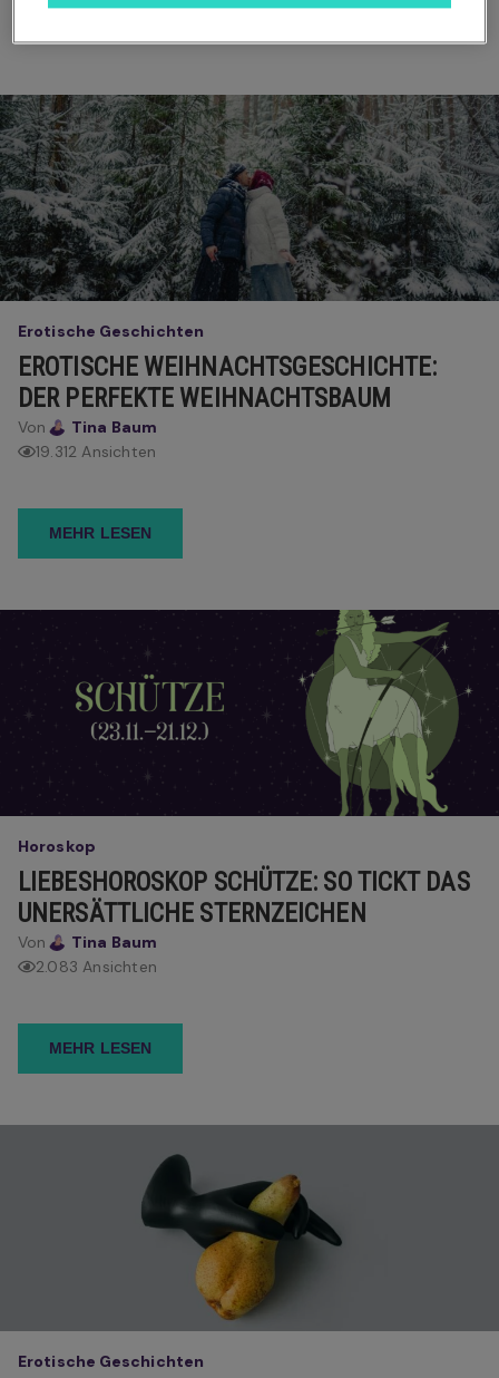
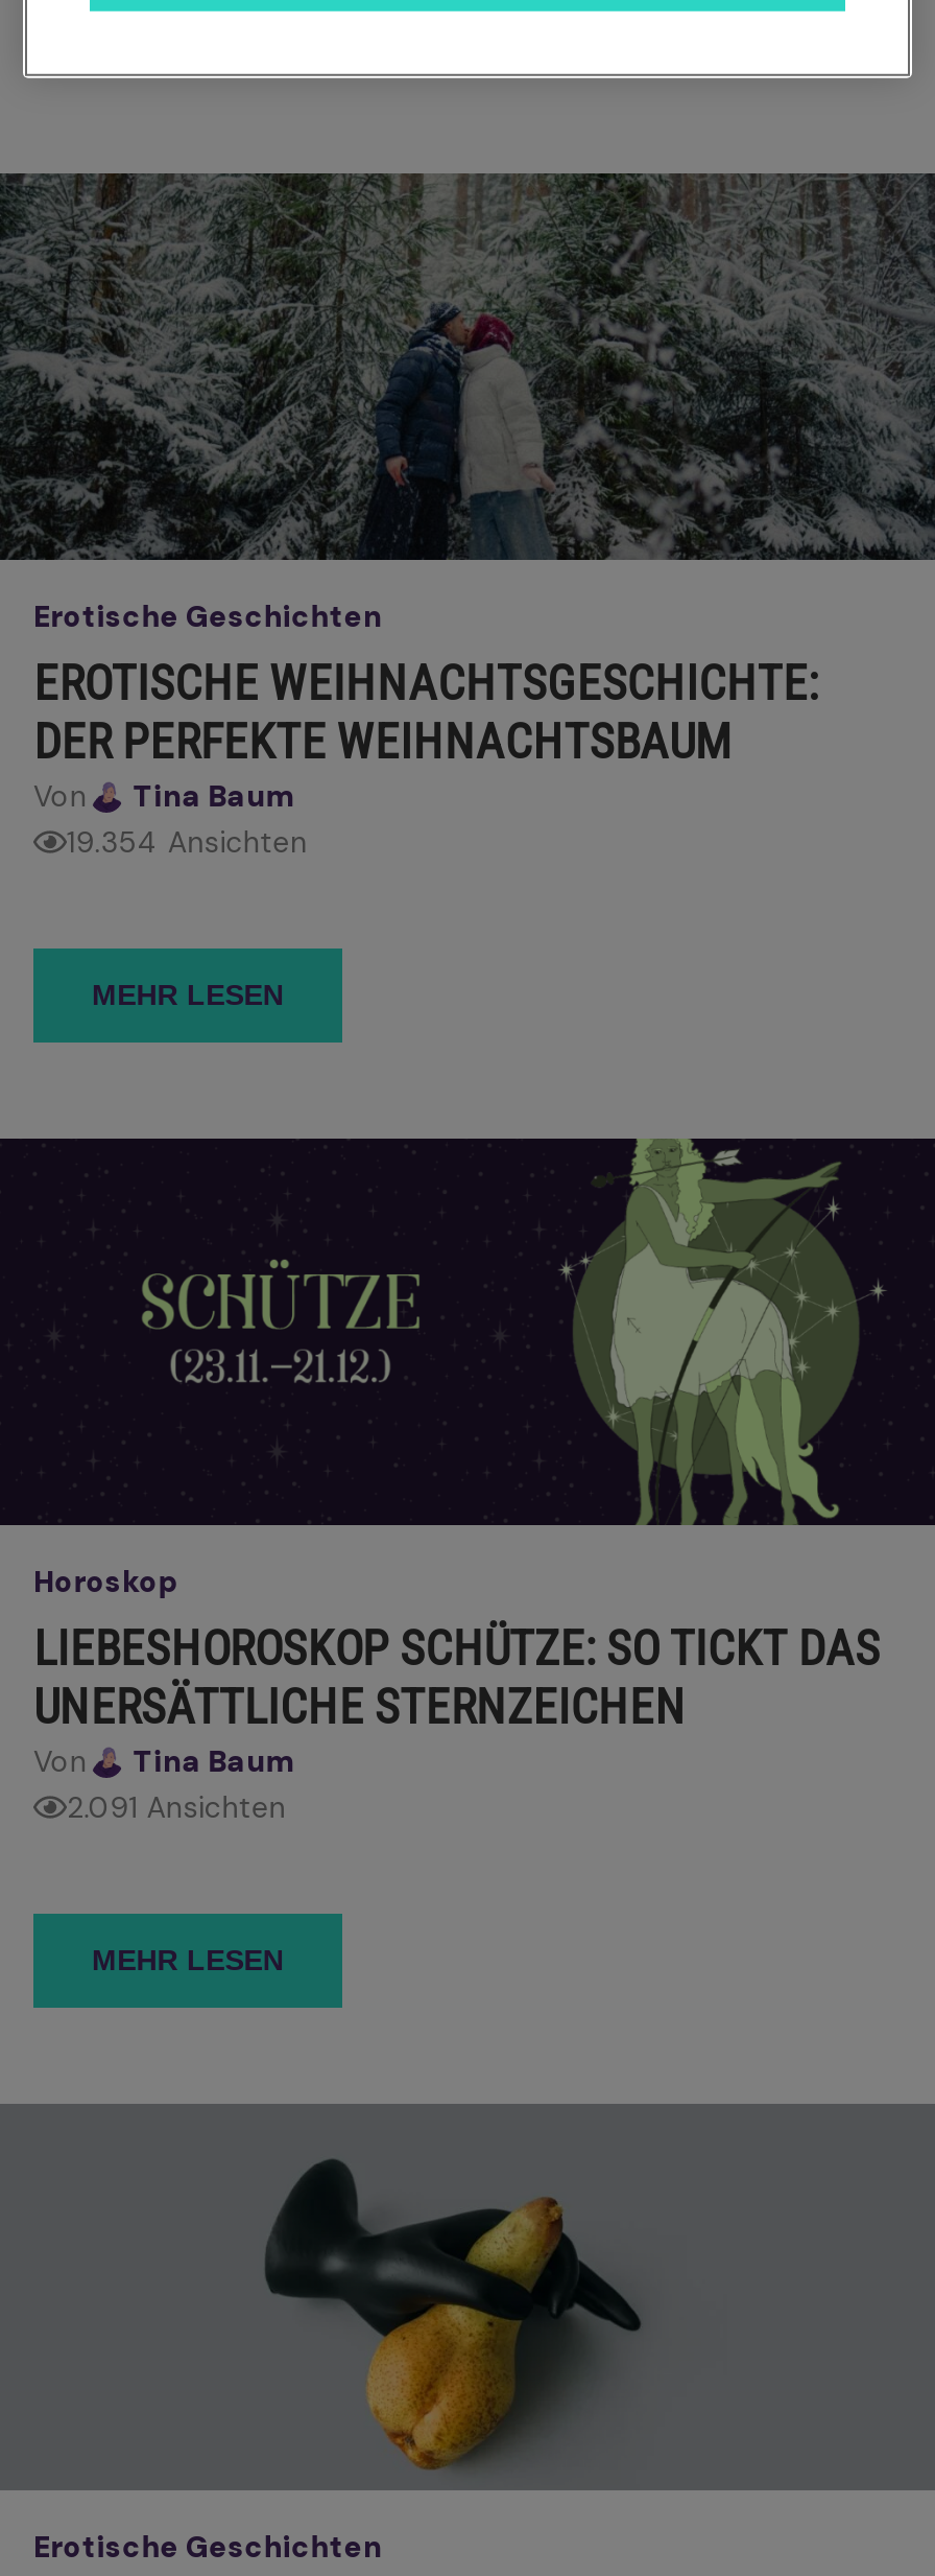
- 19.312 Ansichten
+ 19.354 Ansichten

- 2.083 Ansichten
+ 2.091 Ansichten
